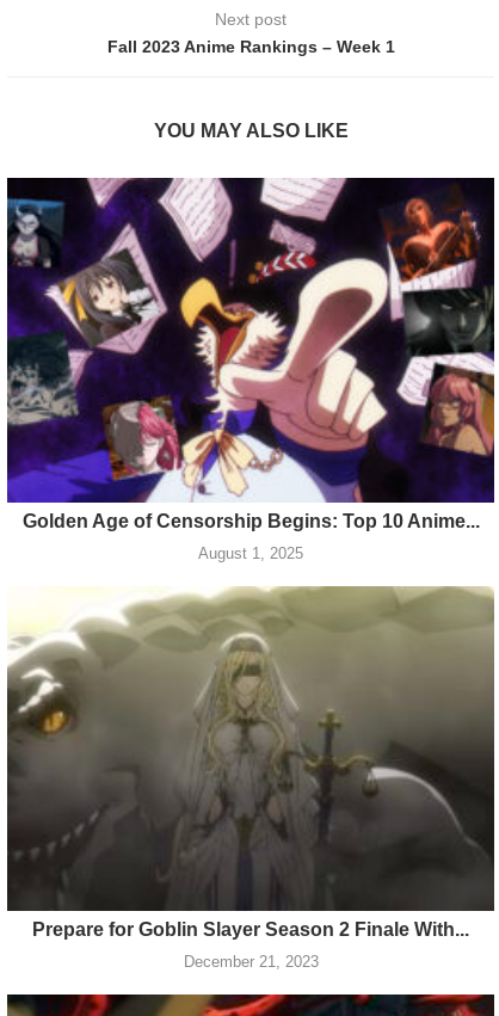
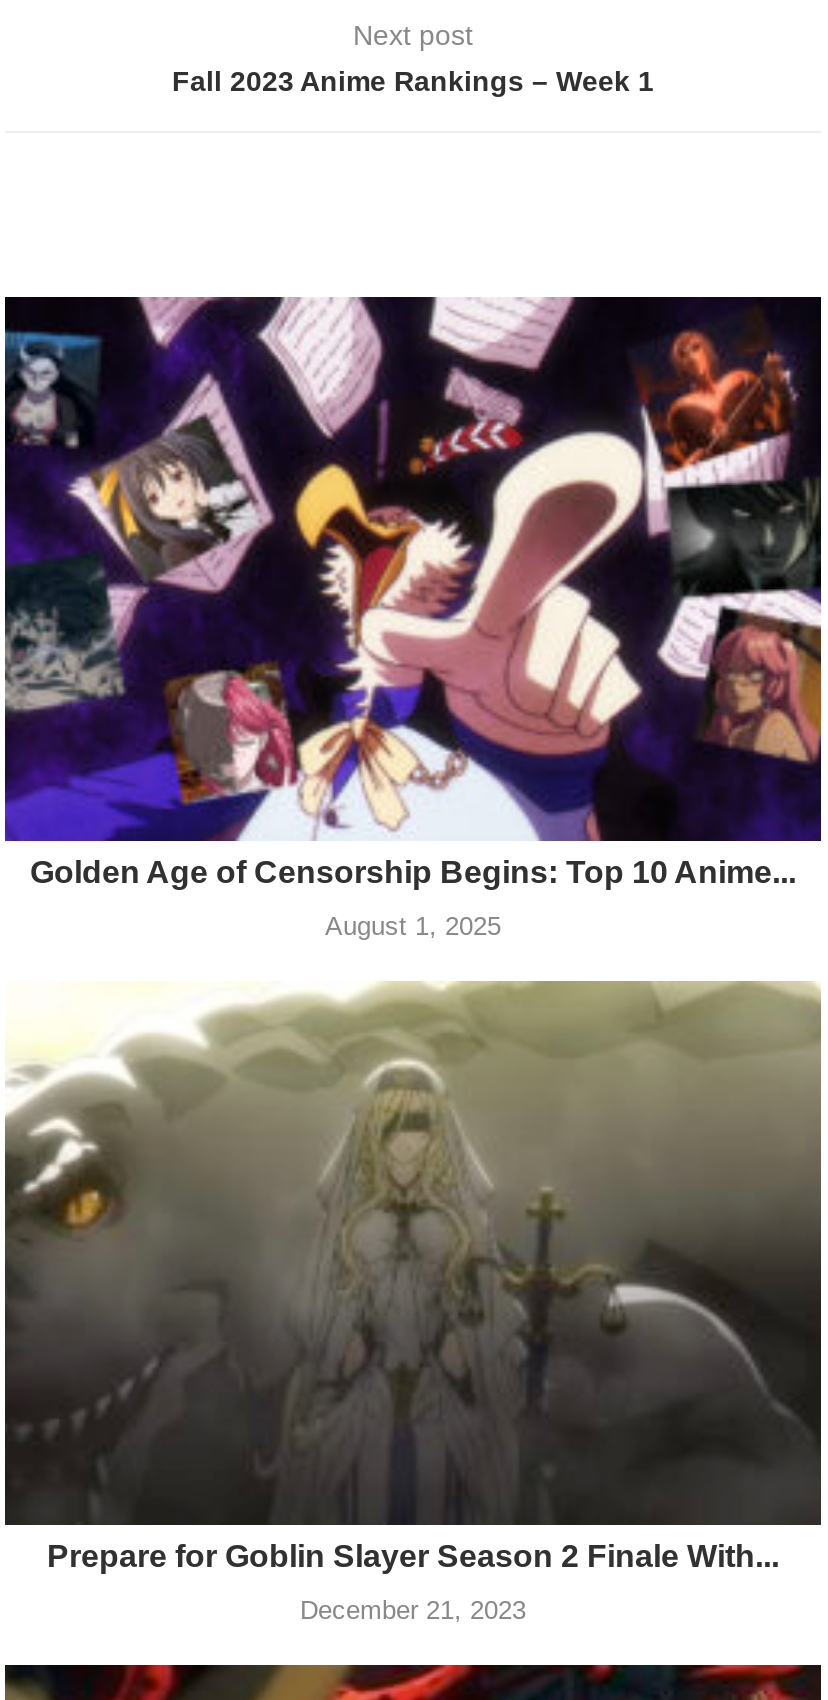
- YOU MAY ALSO LIKE
